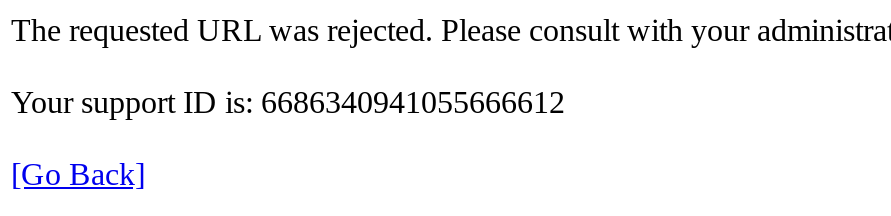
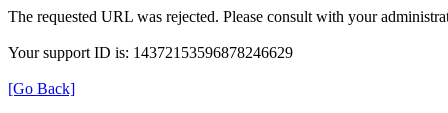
- Your support ID is: 6686340941055666612
+ Your support ID is: 14372153596878246629
